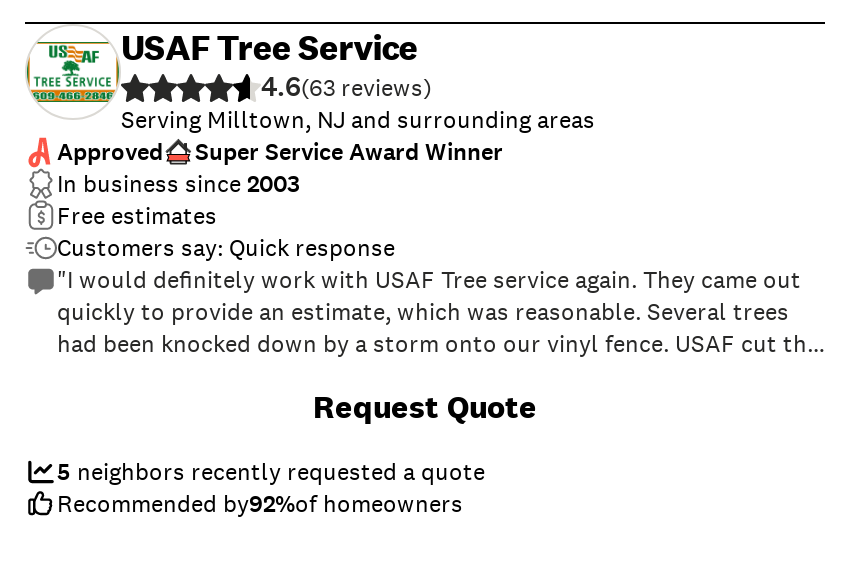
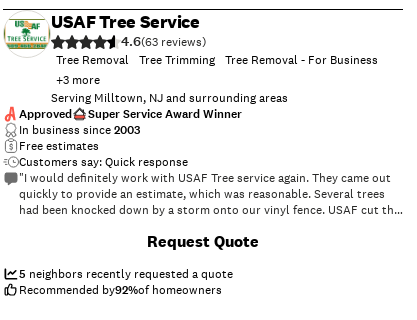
+ Tree Removal
+ Tree Trimming
+ Tree Removal - For Business
+ +3 more
